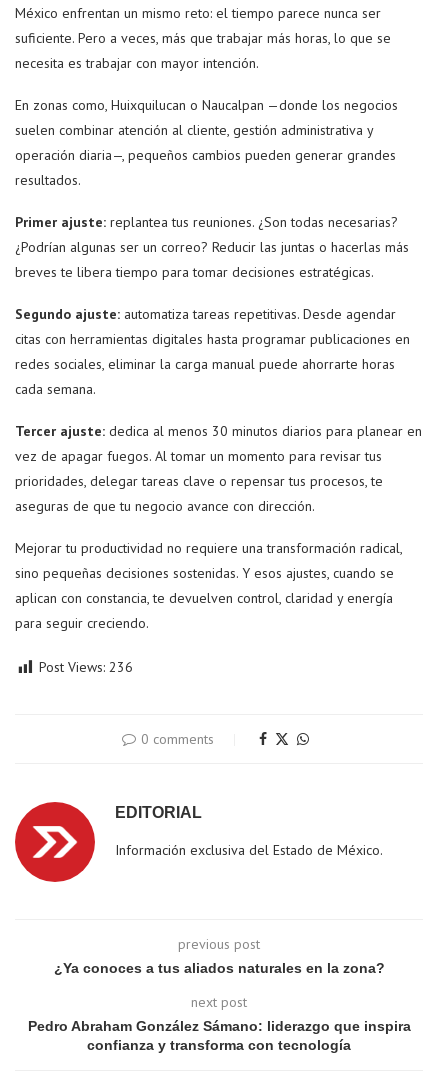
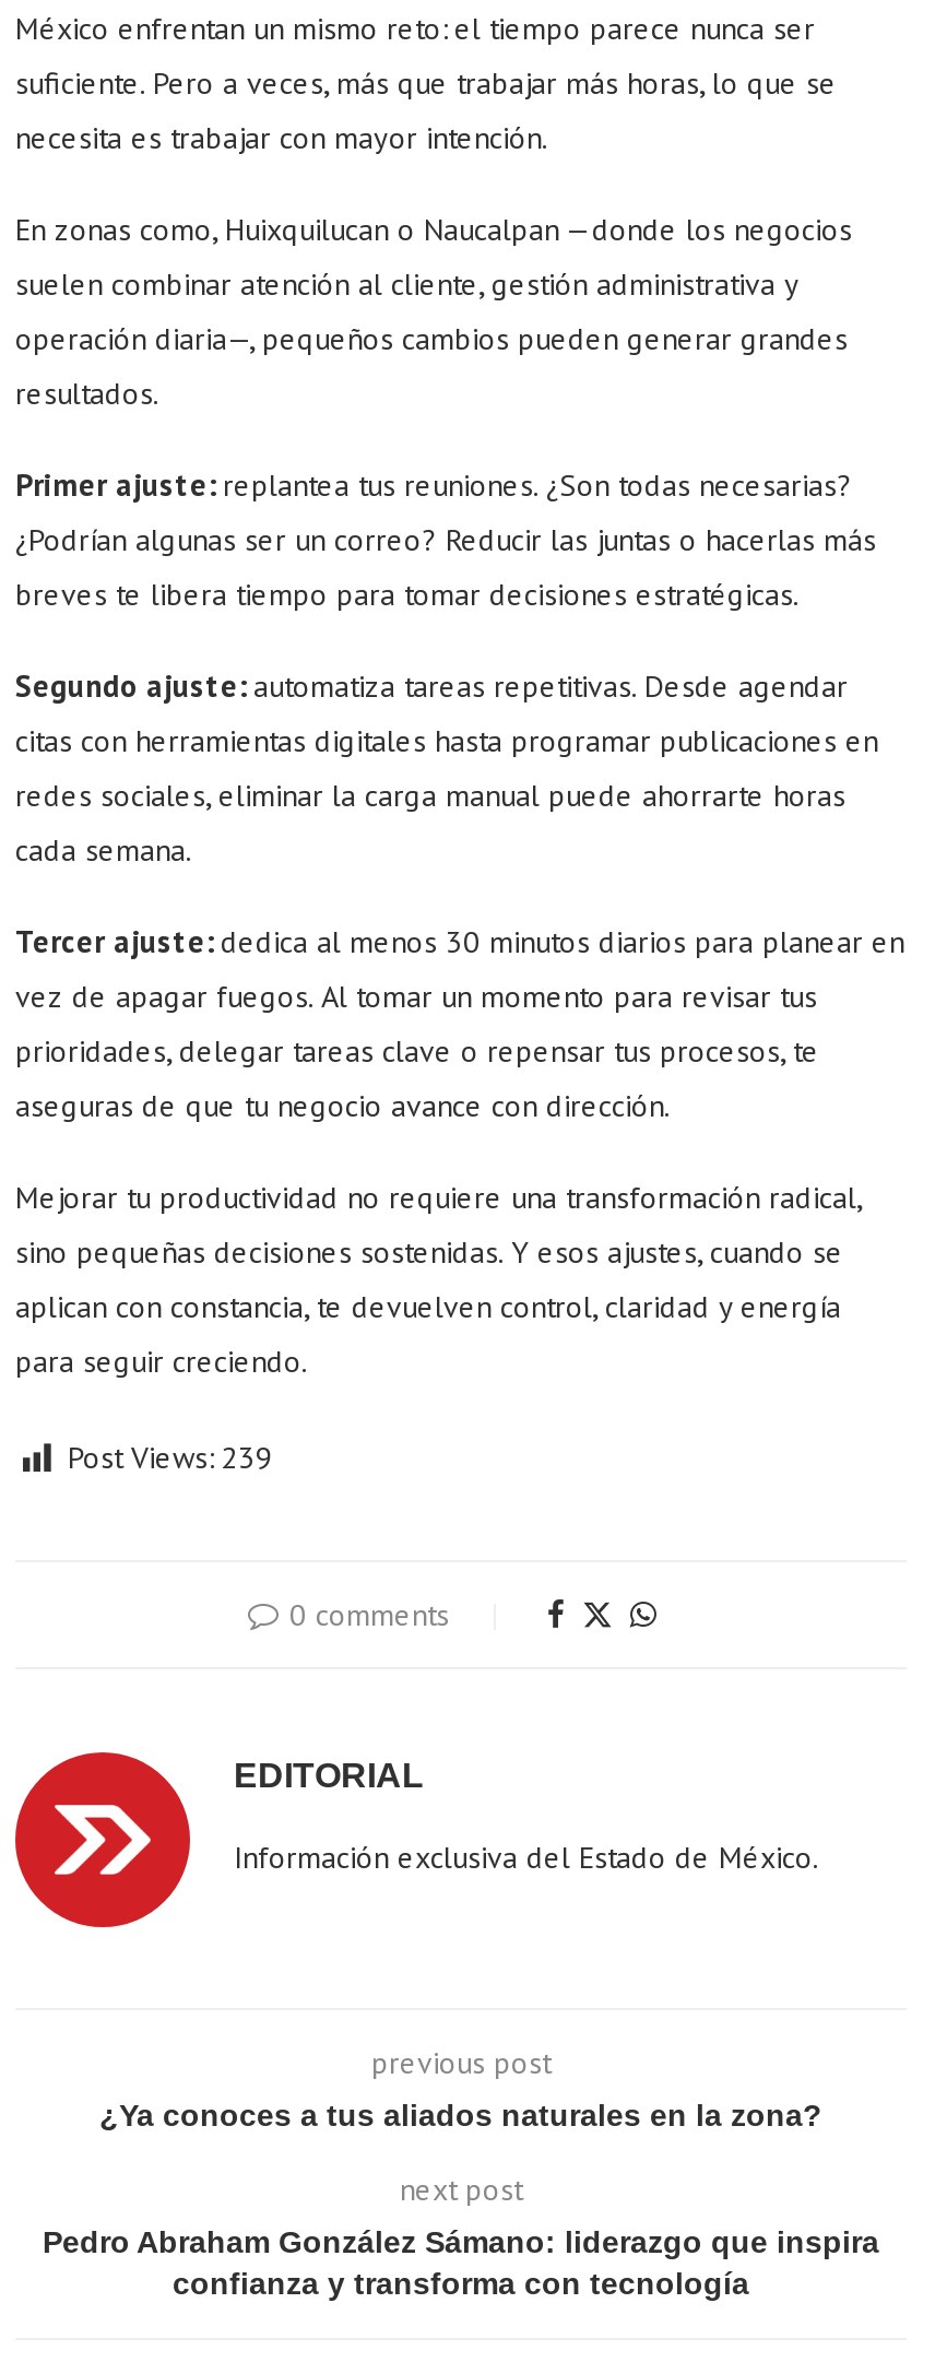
- Post Views: 236
+ Post Views: 239
